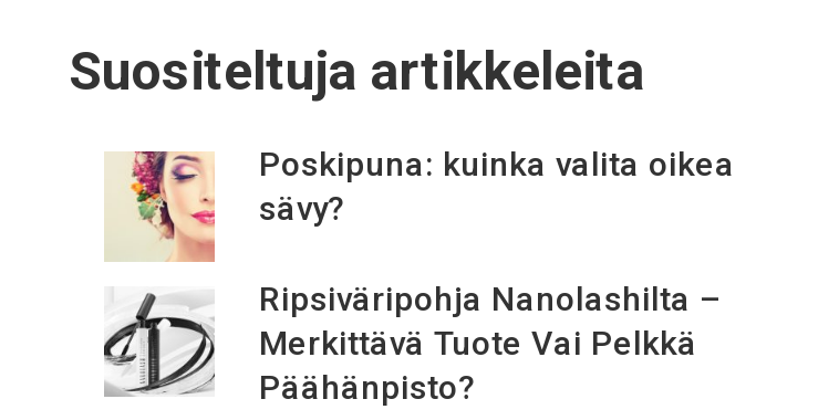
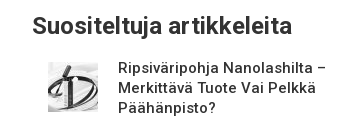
- [image]
- Poskipuna: kuinka valita oikea
- sävy?
